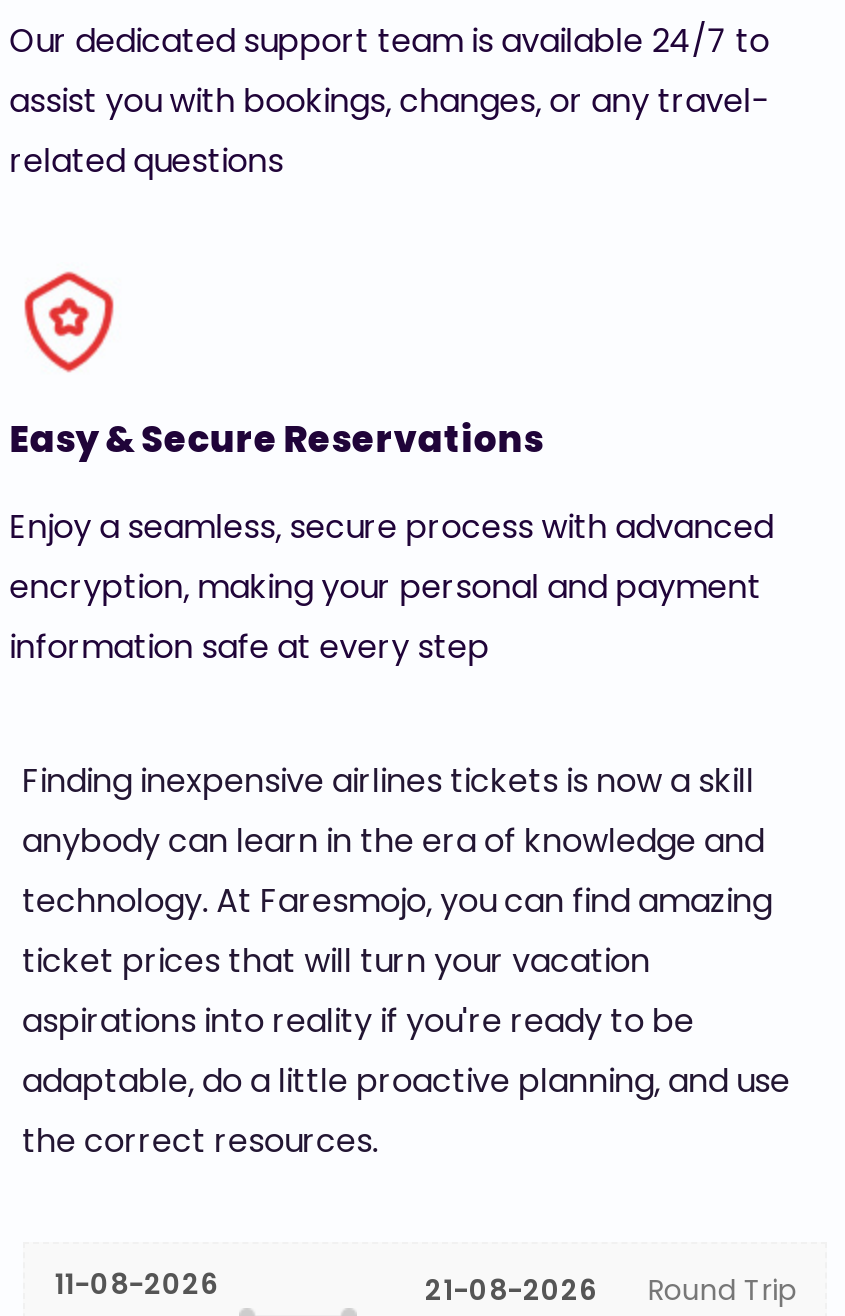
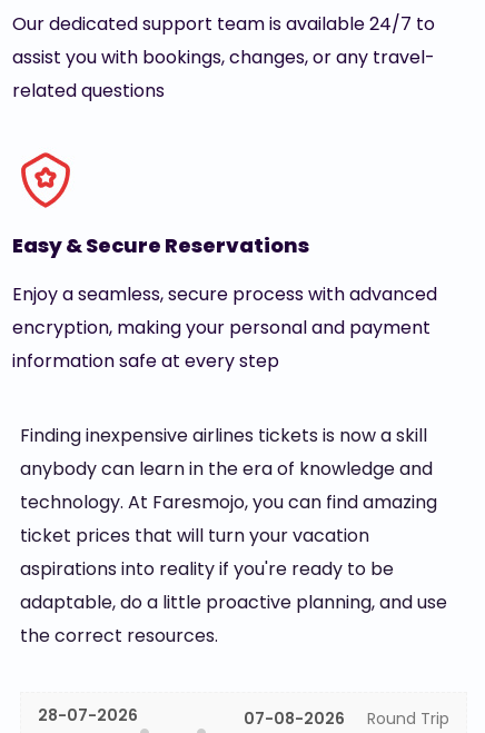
- 11-08-2026
+ 28-07-2026

- 21-08-2026 Round Trip
+ 07-08-2026 Round Trip
